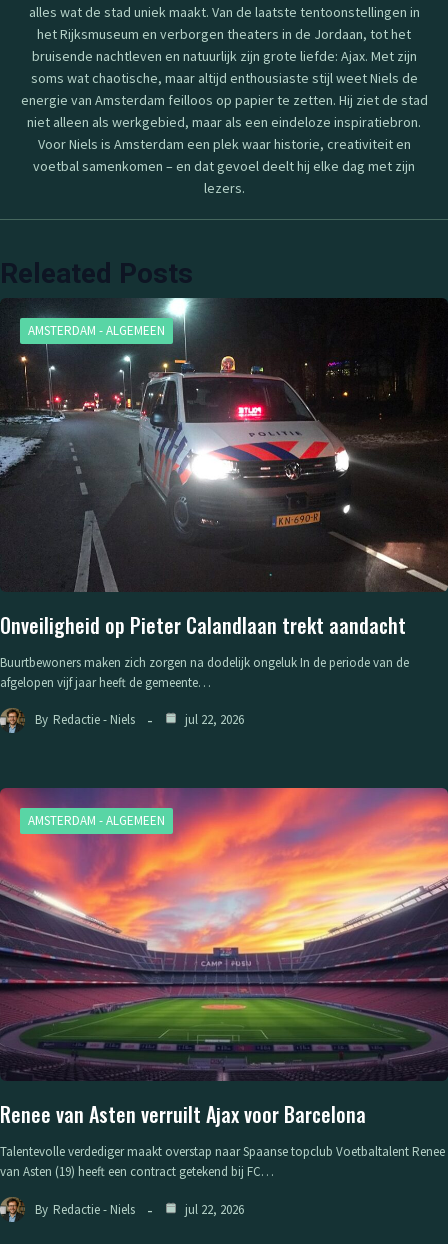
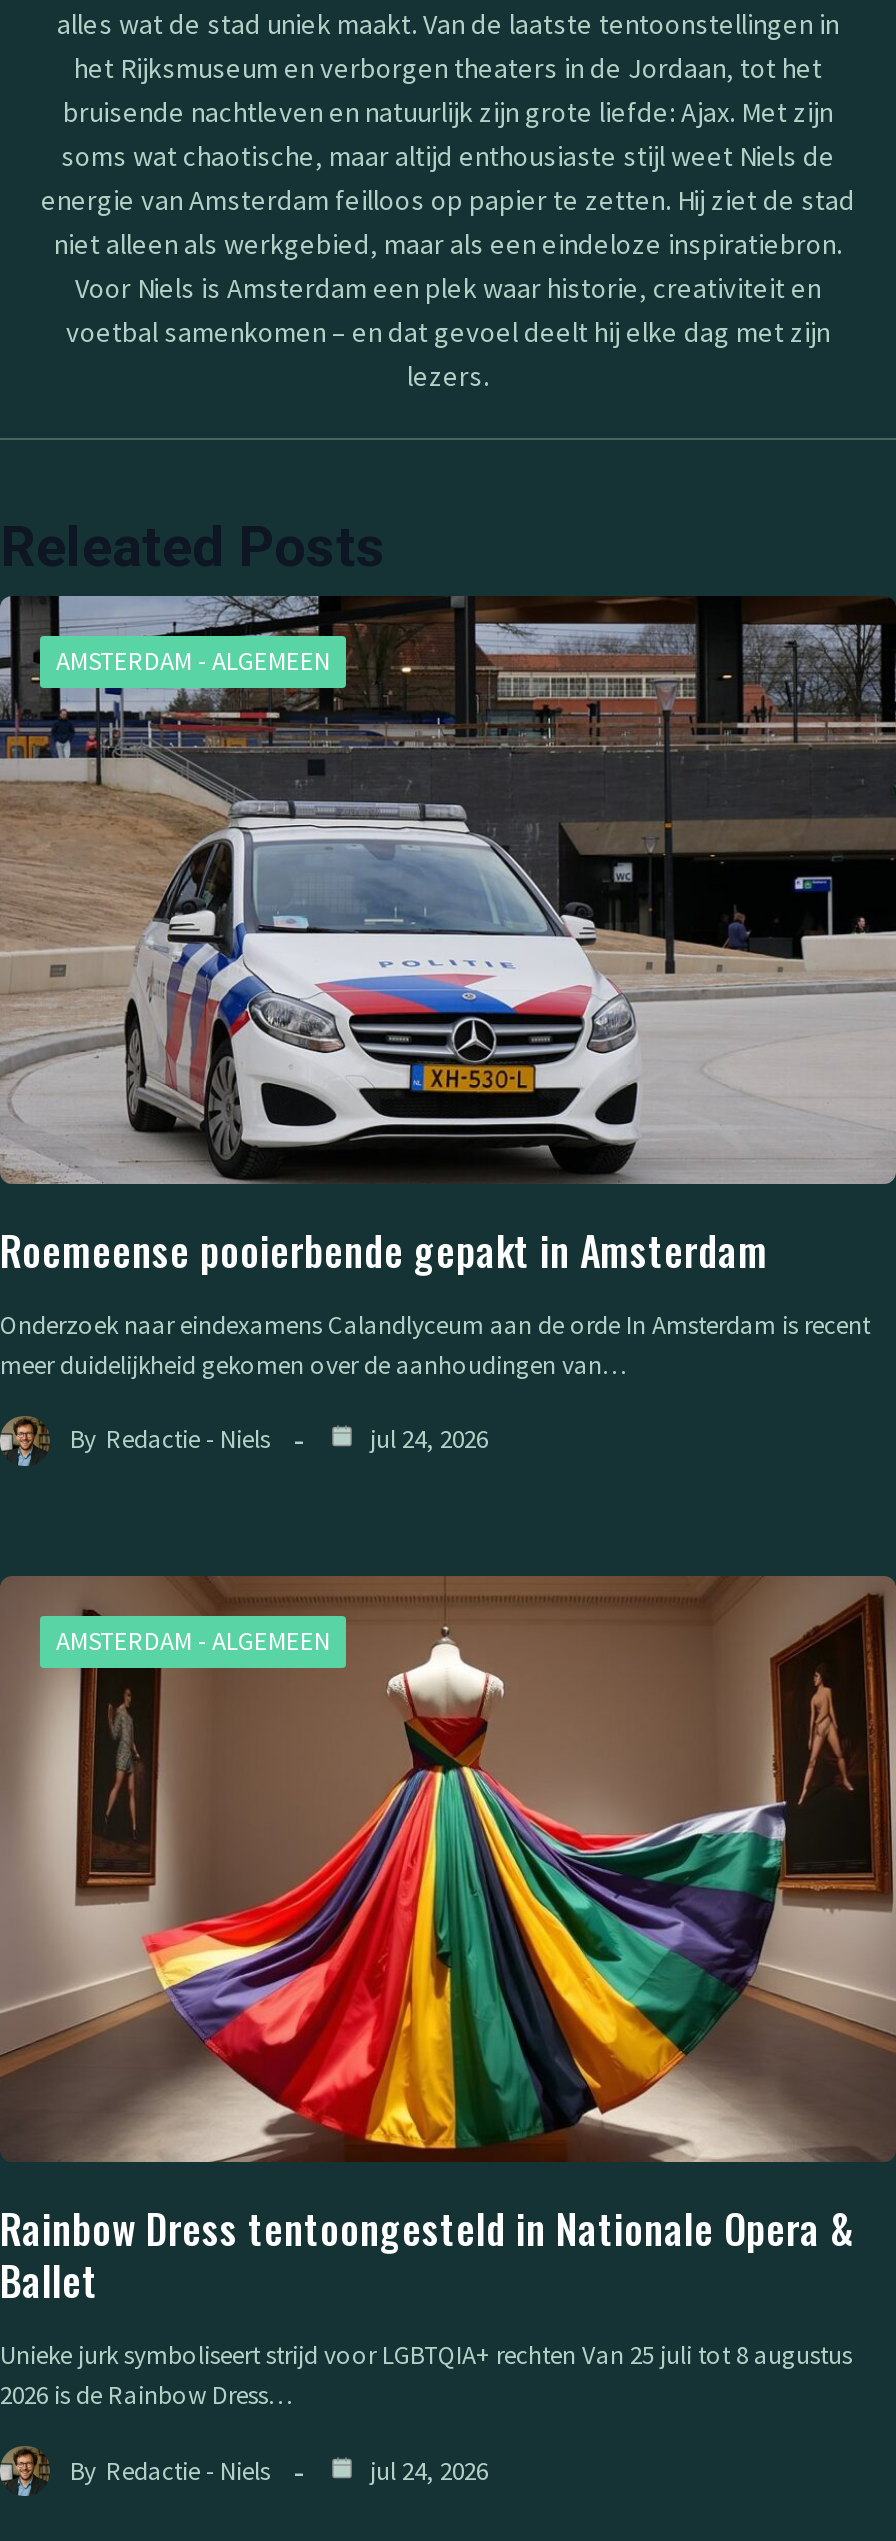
- [image]
- Onveiligheid op Pieter Calandlaan trekt aandacht
+ [image]
+ Roemeense pooierbende gepakt in Amsterdam

- Buurtbewoners maken zich zorgen na dodelijk ongeluk In de periode van de
- afgelopen vijf jaar heeft de gemeente…
+ Onderzoek naar eindexamens Calandlyceum aan de orde In Amsterdam is recent
+ meer duidelijkheid gekomen over de aanhoudingen van…

- jul 22, 2026
+ jul 24, 2026

- [image]
- Renee van Asten verruilt Ajax voor Barcelona
+ [image]
+ Rainbow Dress tentoongesteld in Nationale Opera &
+ Ballet

- Talentevolle verdediger maakt overstap naar Spaanse topclub Voetbaltalent Renee
- van Asten (19) heeft een contract getekend bij FC…
+ Unieke jurk symboliseert strijd voor LGBTQIA+ rechten Van 25 juli tot 8 augustus
+ 2026 is de Rainbow Dress…

- jul 22, 2026
+ jul 24, 2026
